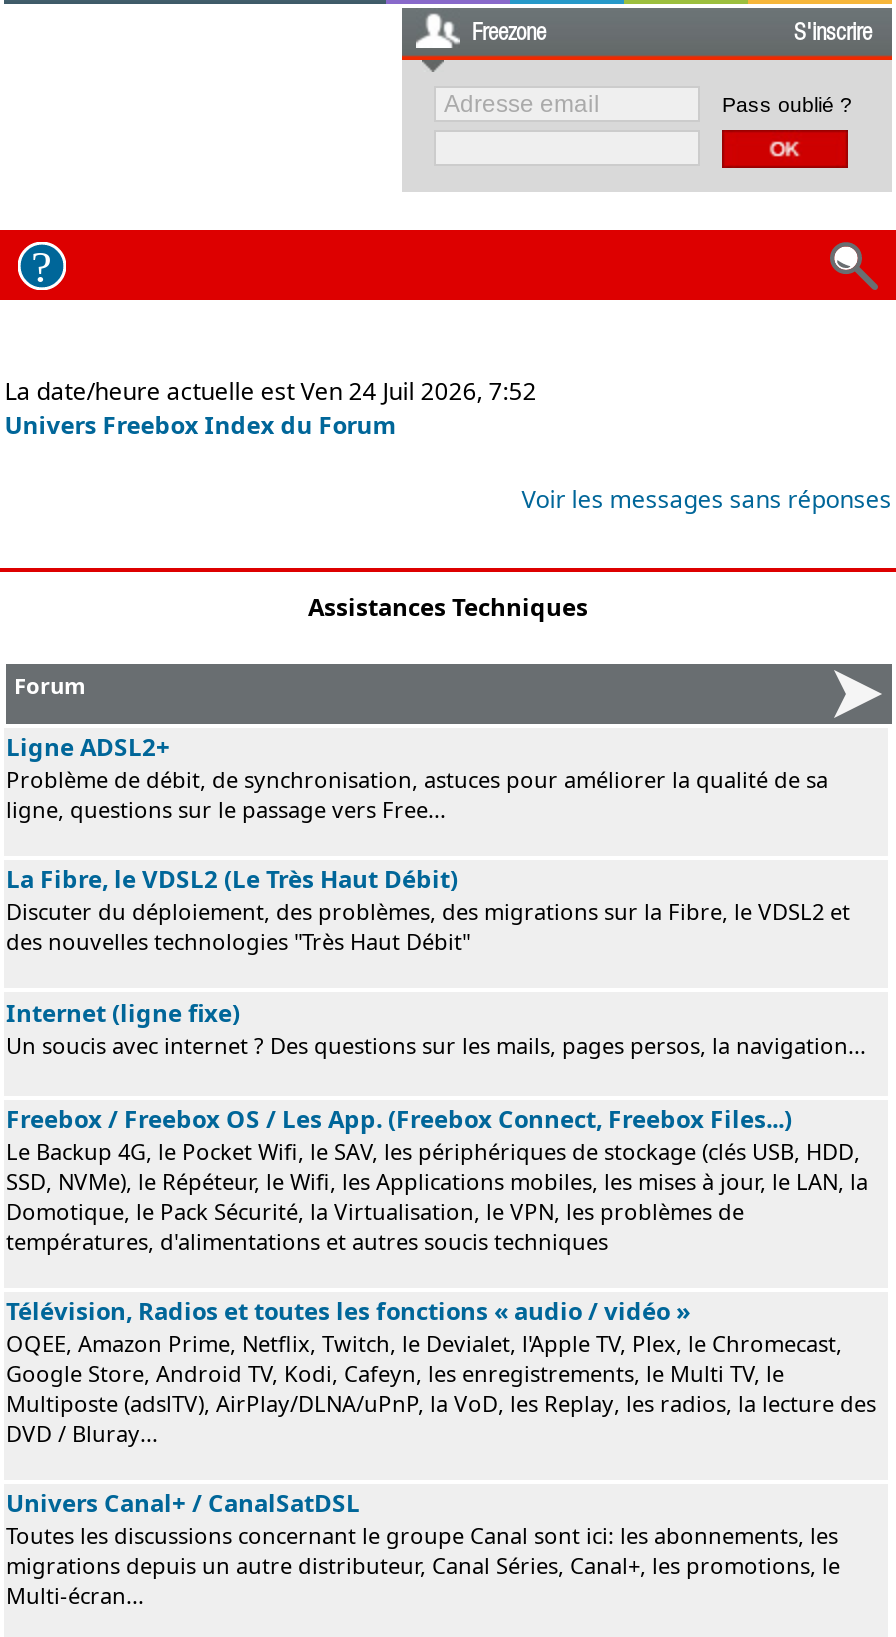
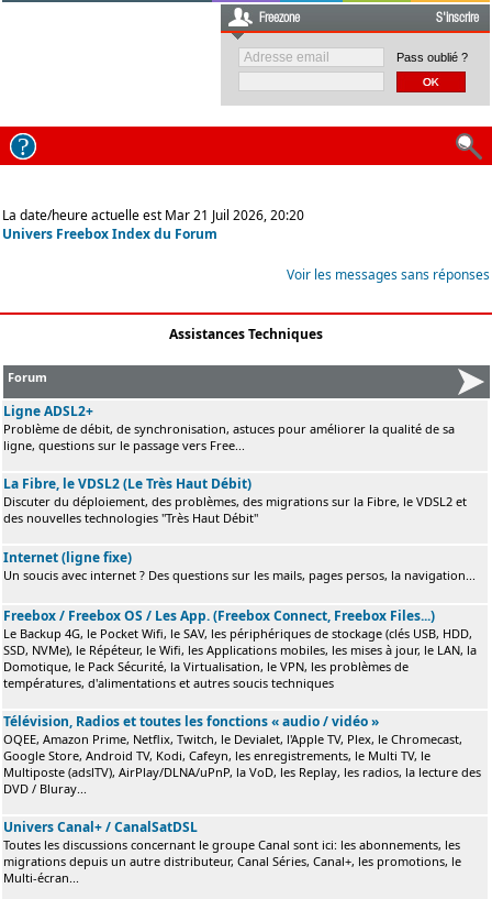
- La date/heure actuelle est Ven 24 Juil 2026, 7:52
+ La date/heure actuelle est Mar 21 Juil 2026, 20:20
